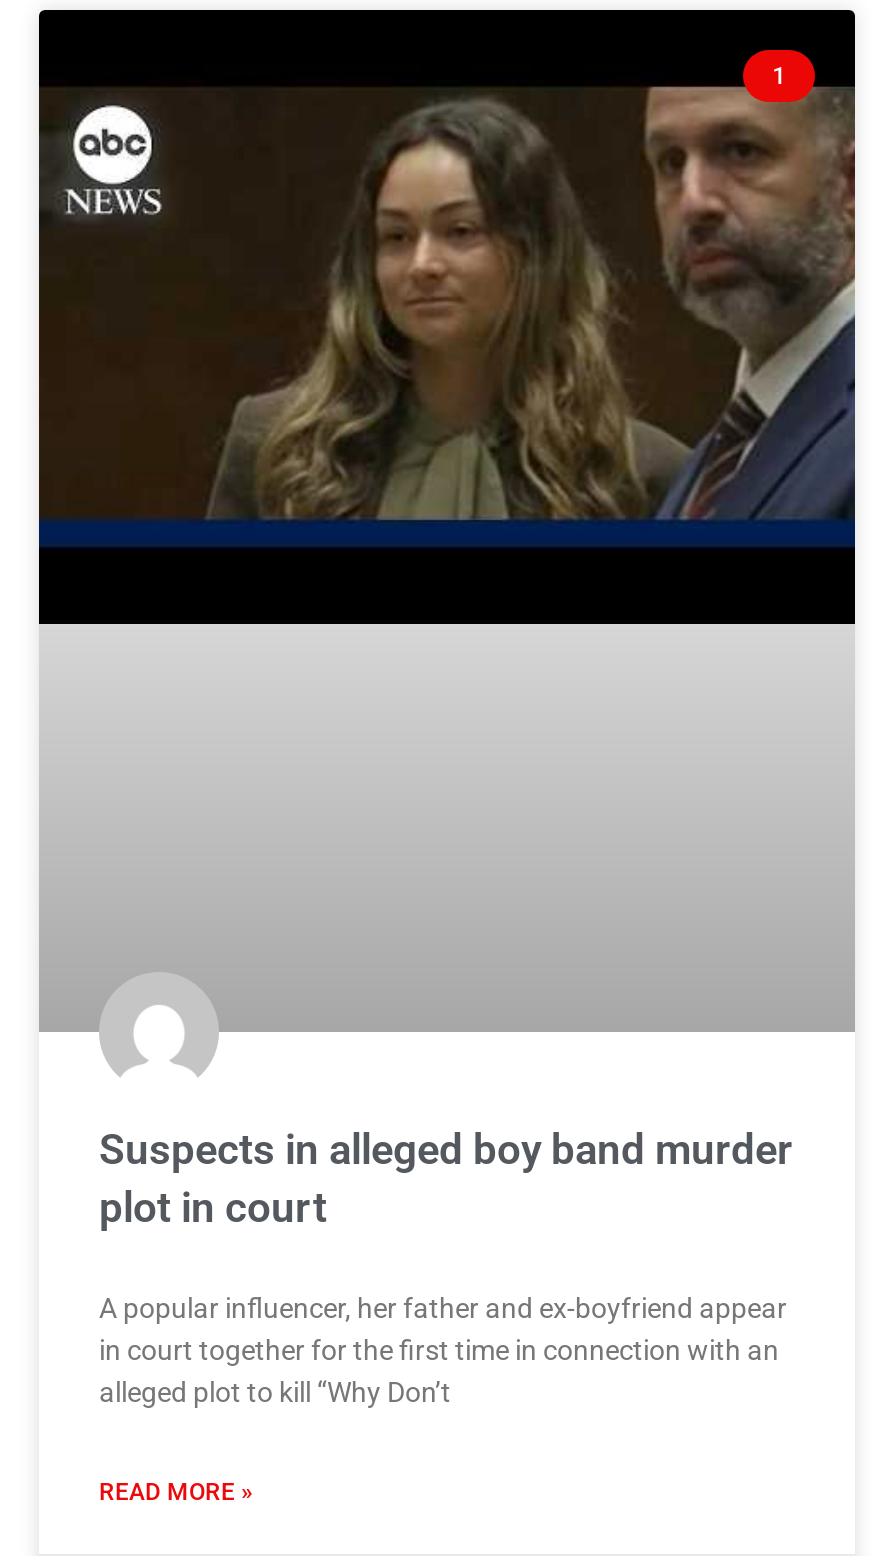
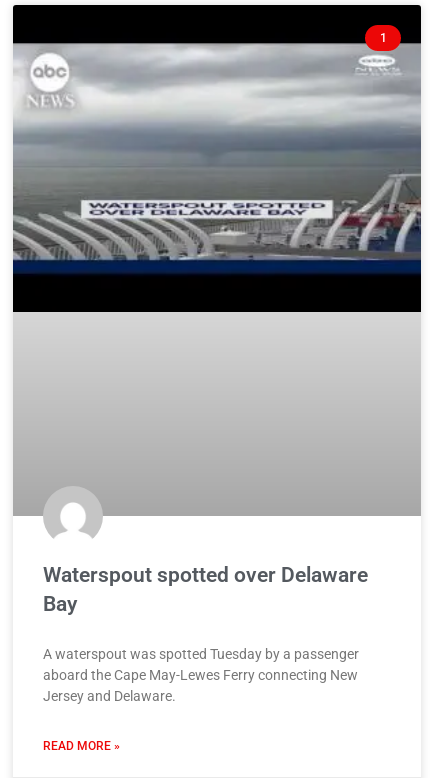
- [image]
+ [image]

- Suspects in alleged boy band murder
- plot in court
+ Waterspout spotted over Delaware
+ Bay

- A popular influencer, her father and ex-boyfriend appear
- in court together for the first time in connection with an
- alleged plot to kill “Why Don’t
+ A waterspout was spotted Tuesday by a passenger
+ aboard the Cape May-Lewes Ferry connecting New
+ Jersey and Delaware.
